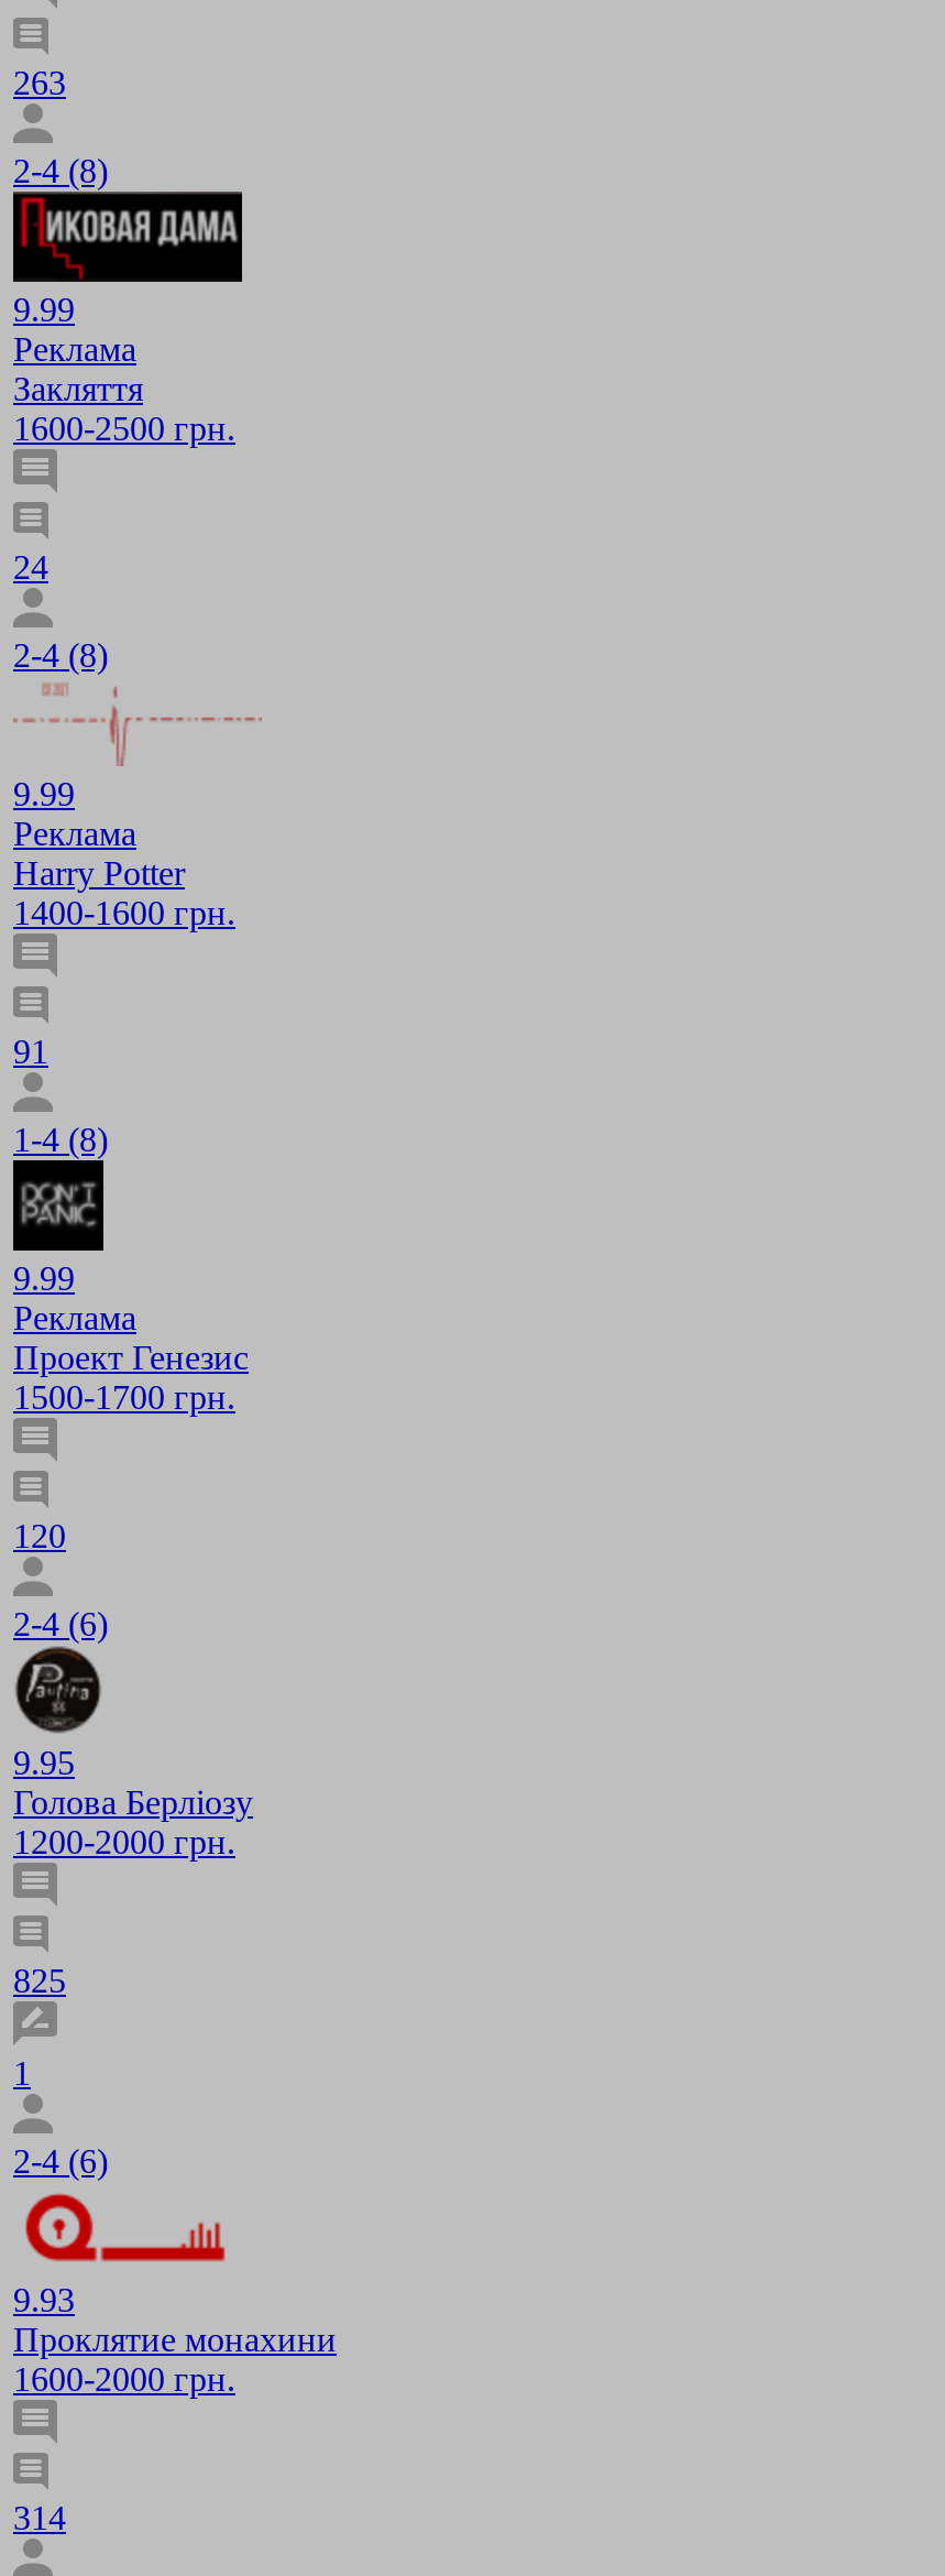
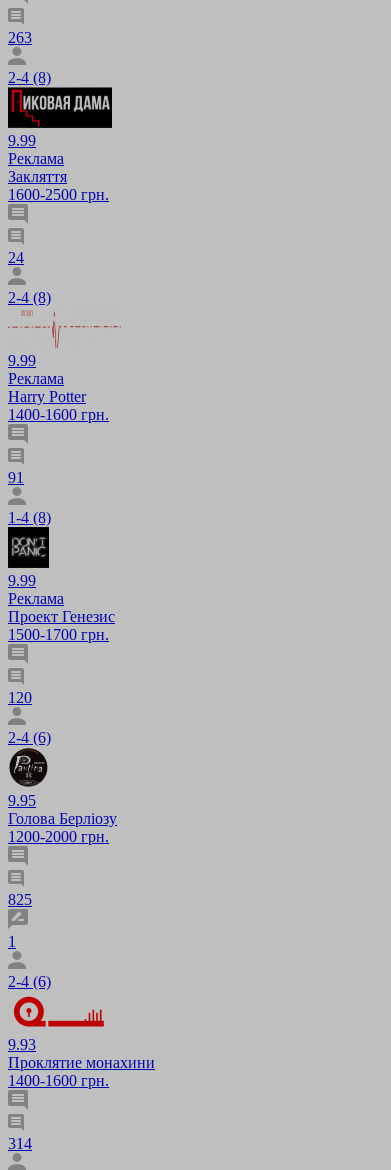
- 1600-2000 грн.
+ 1400-1600 грн.
